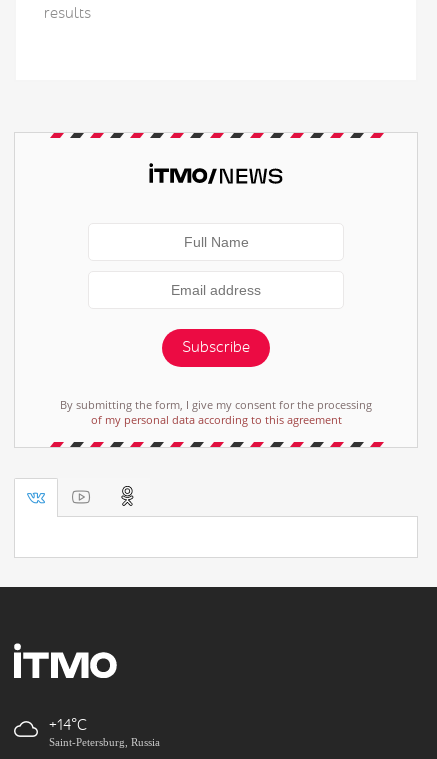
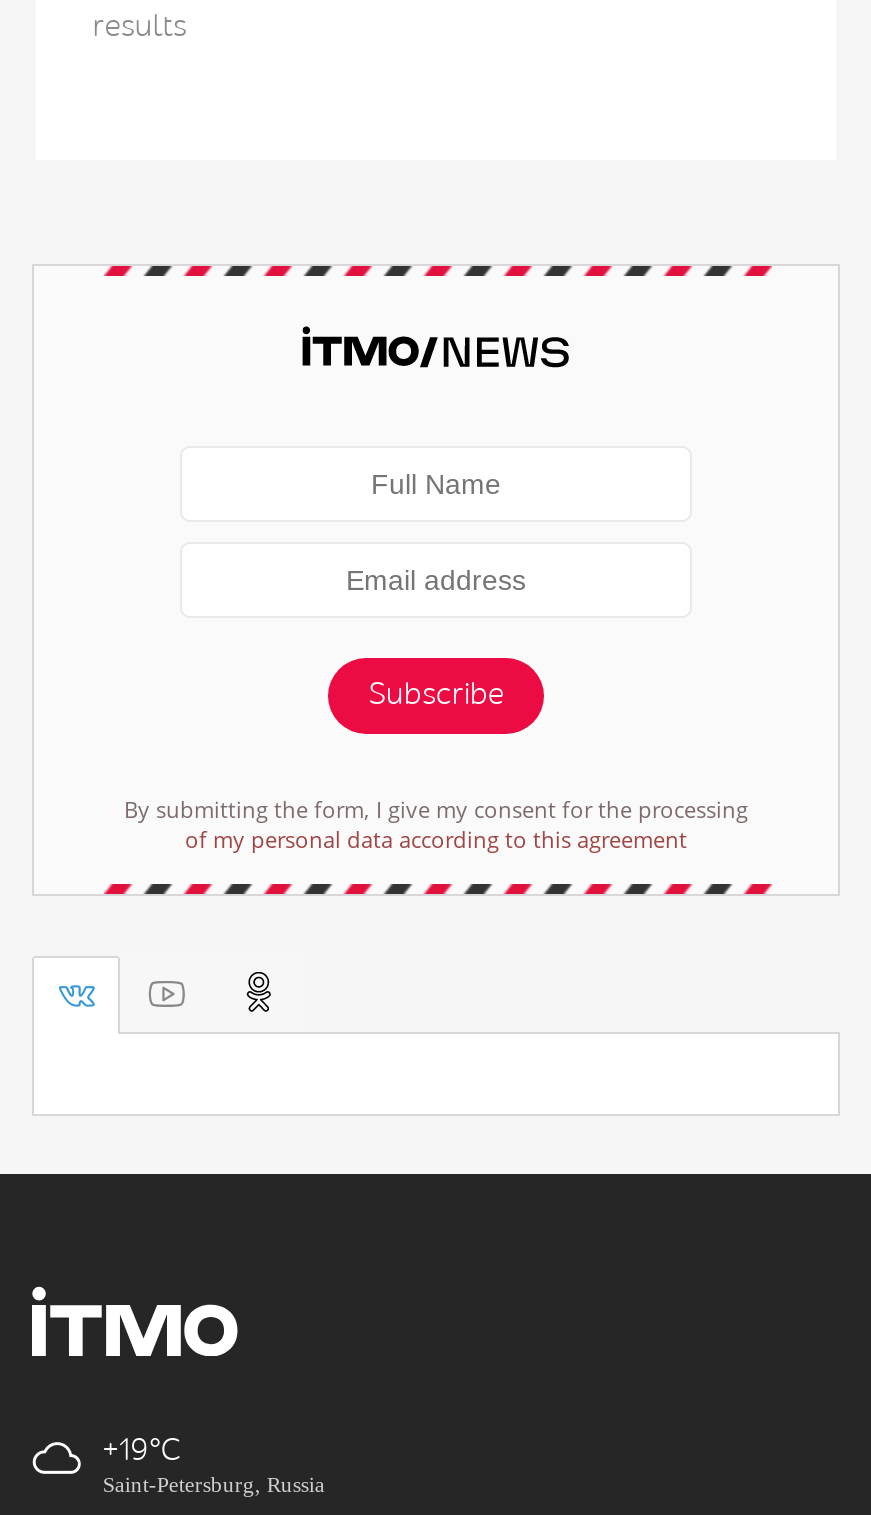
- +14
+ +19
